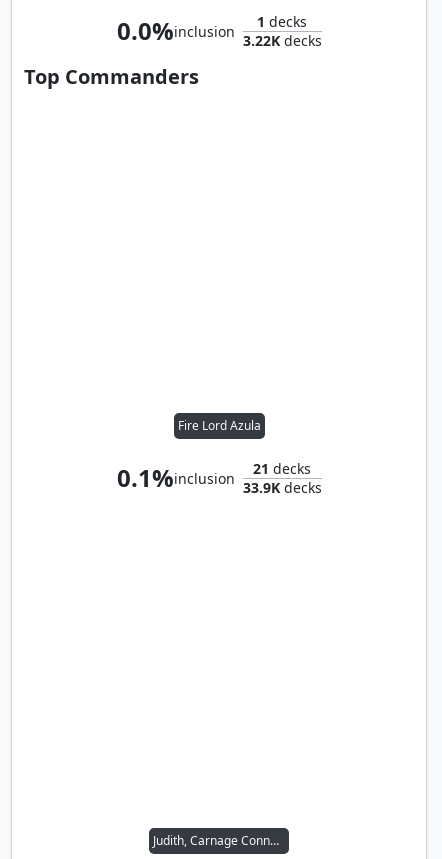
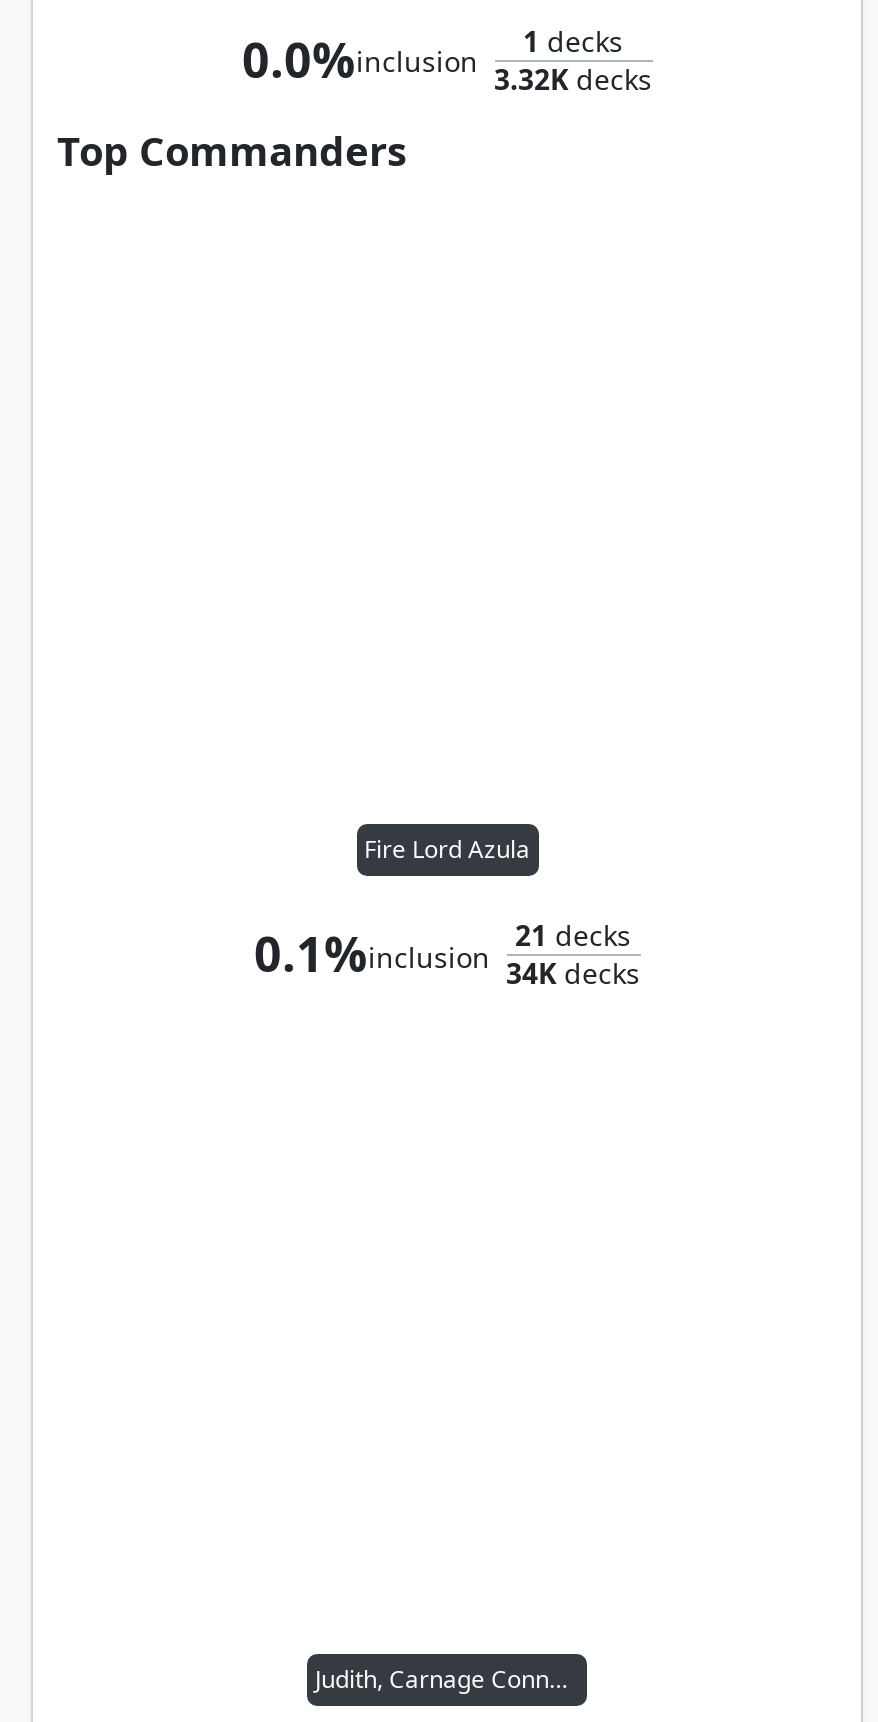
- 0.0%inclusion 3.22K decks 1 decks
+ 0.0%inclusion 3.32K decks 1 decks

- 0.1%inclusion 33.9K decks 21 decks
+ 0.1%inclusion 34K decks 21 decks
